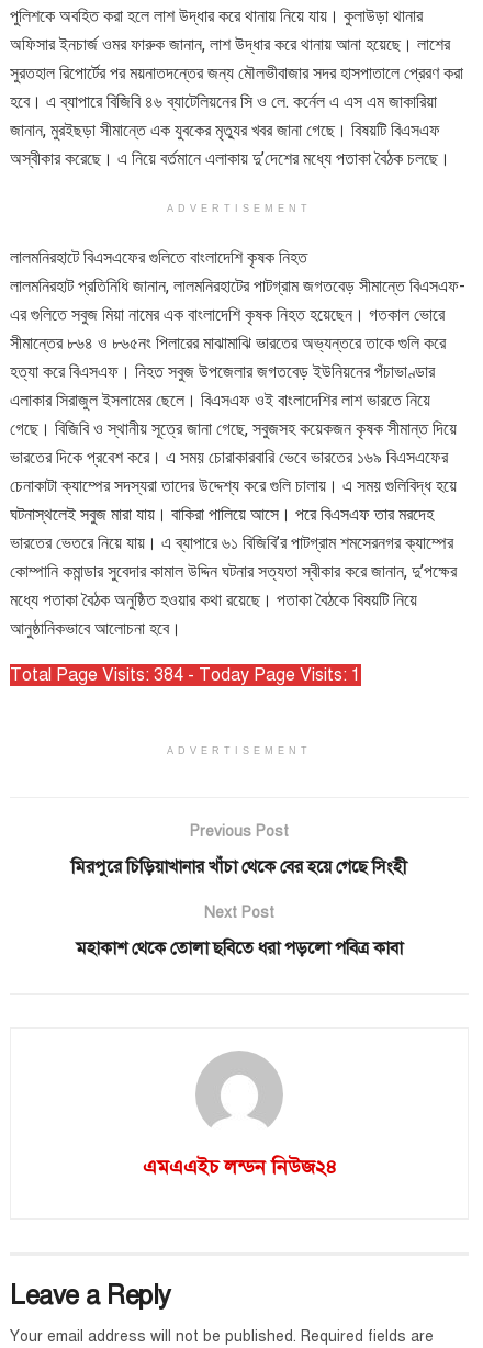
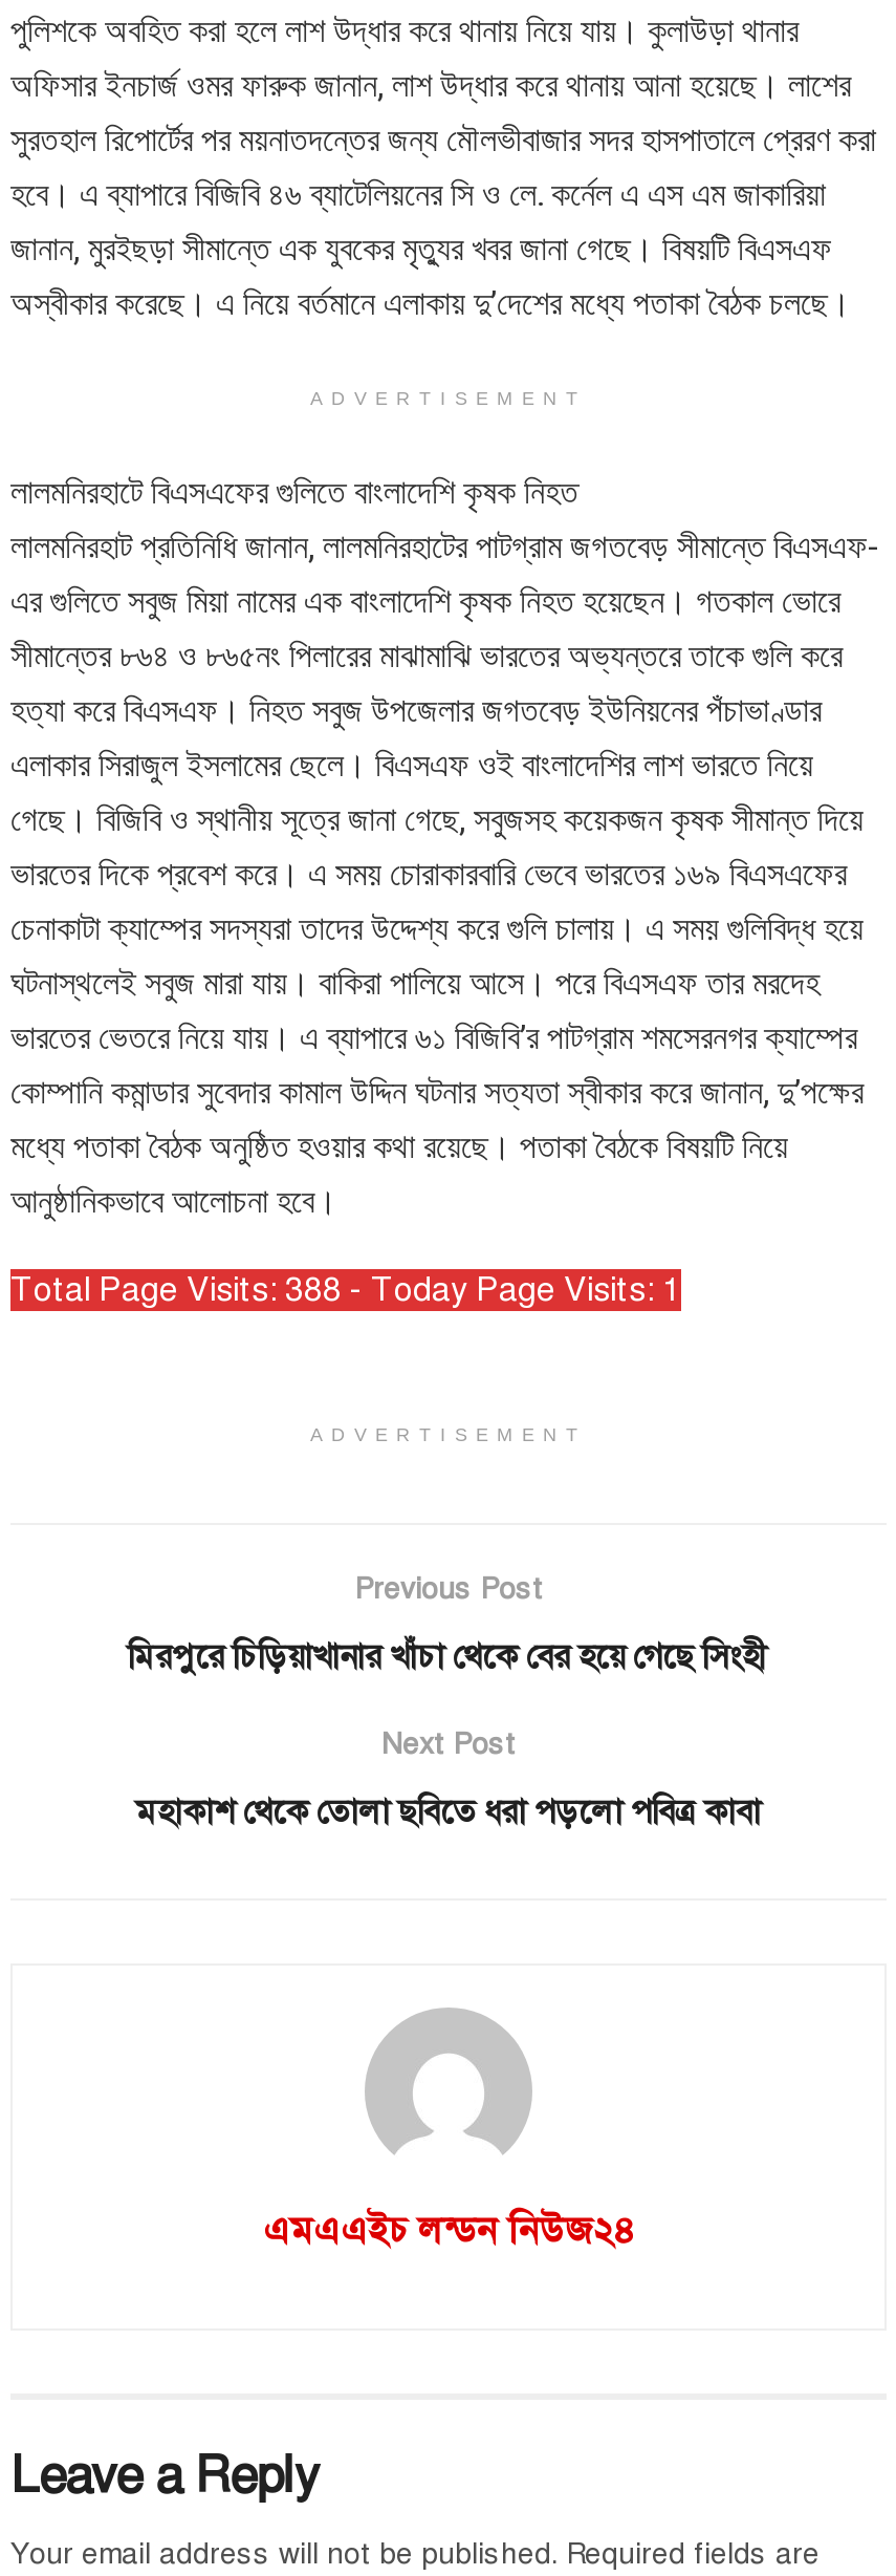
- Total Page Visits: 384 - Today Page Visits: 1
+ Total Page Visits: 388 - Today Page Visits: 1
